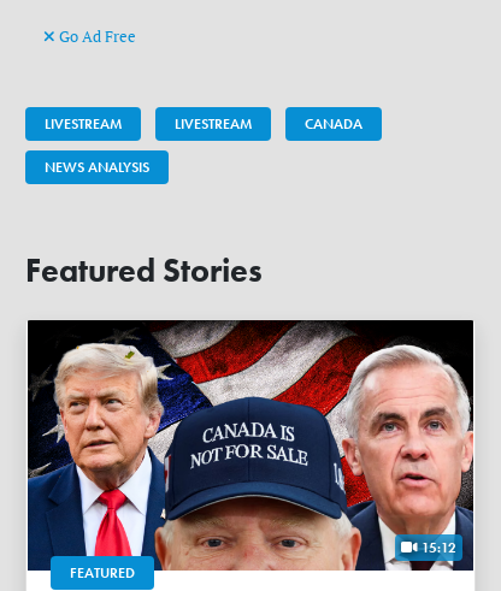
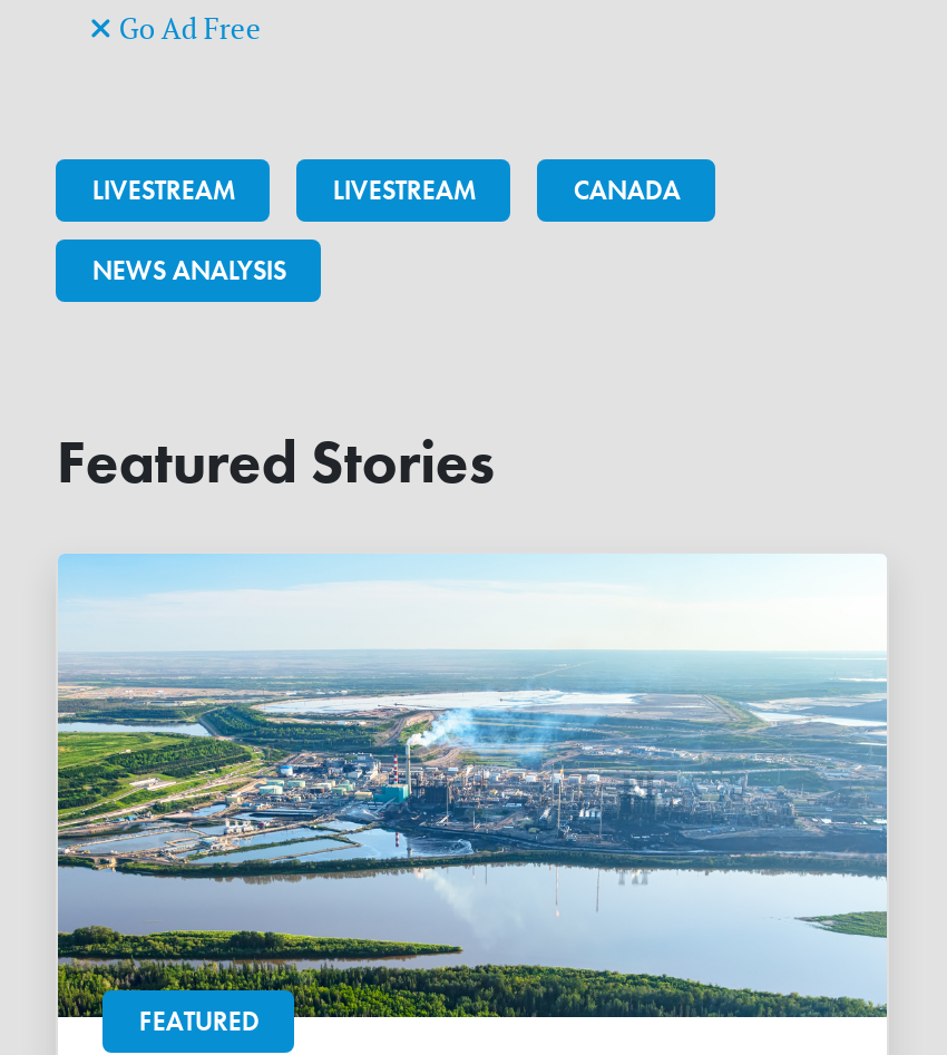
- [image]
+ [image]

- 15:12
